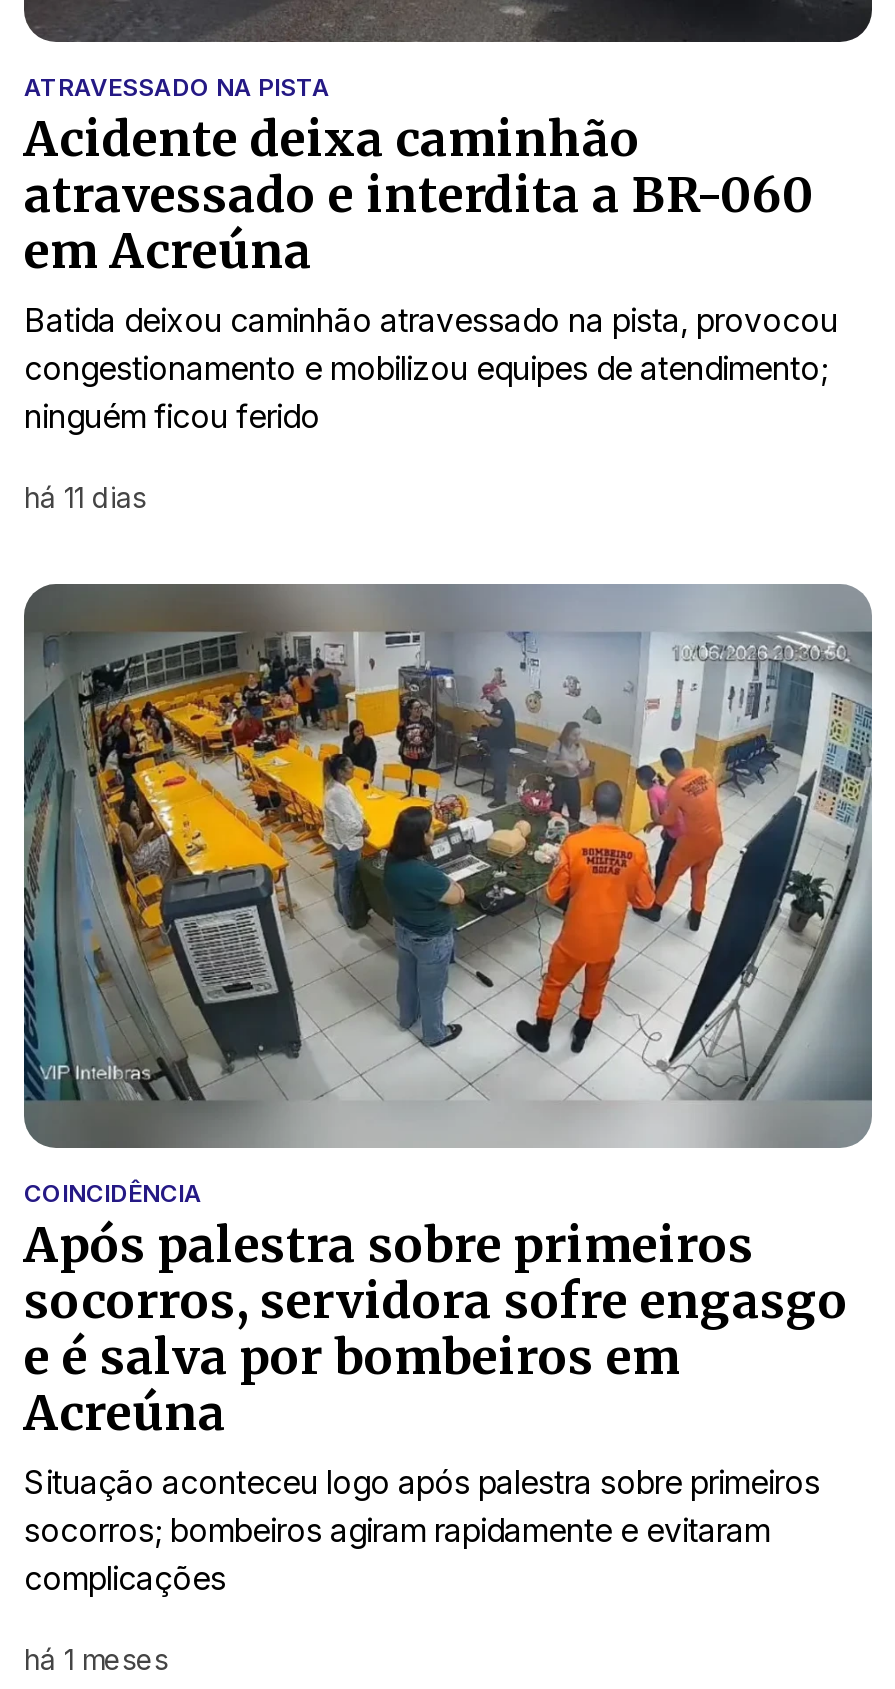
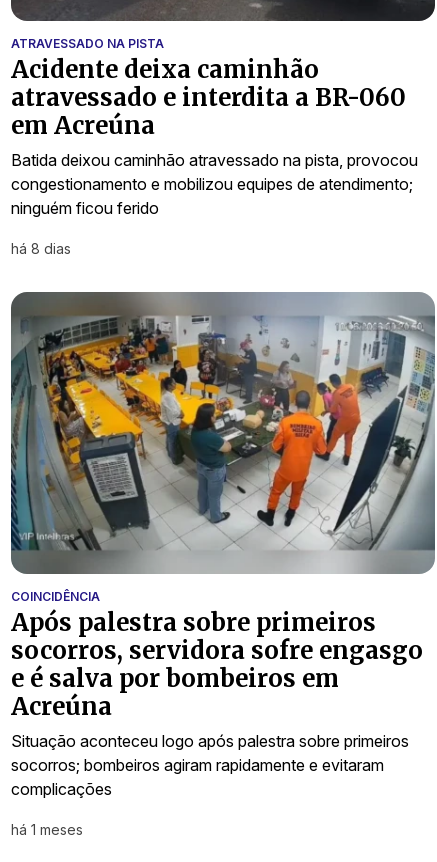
- há 11 dias
+ há 8 dias
